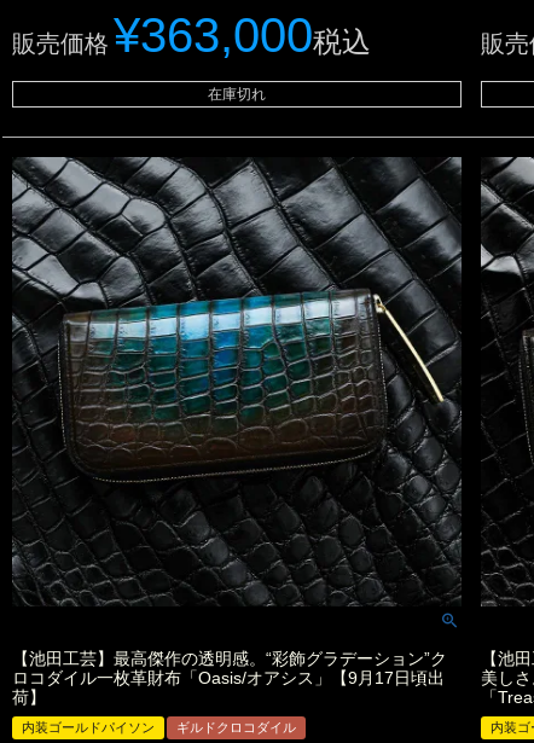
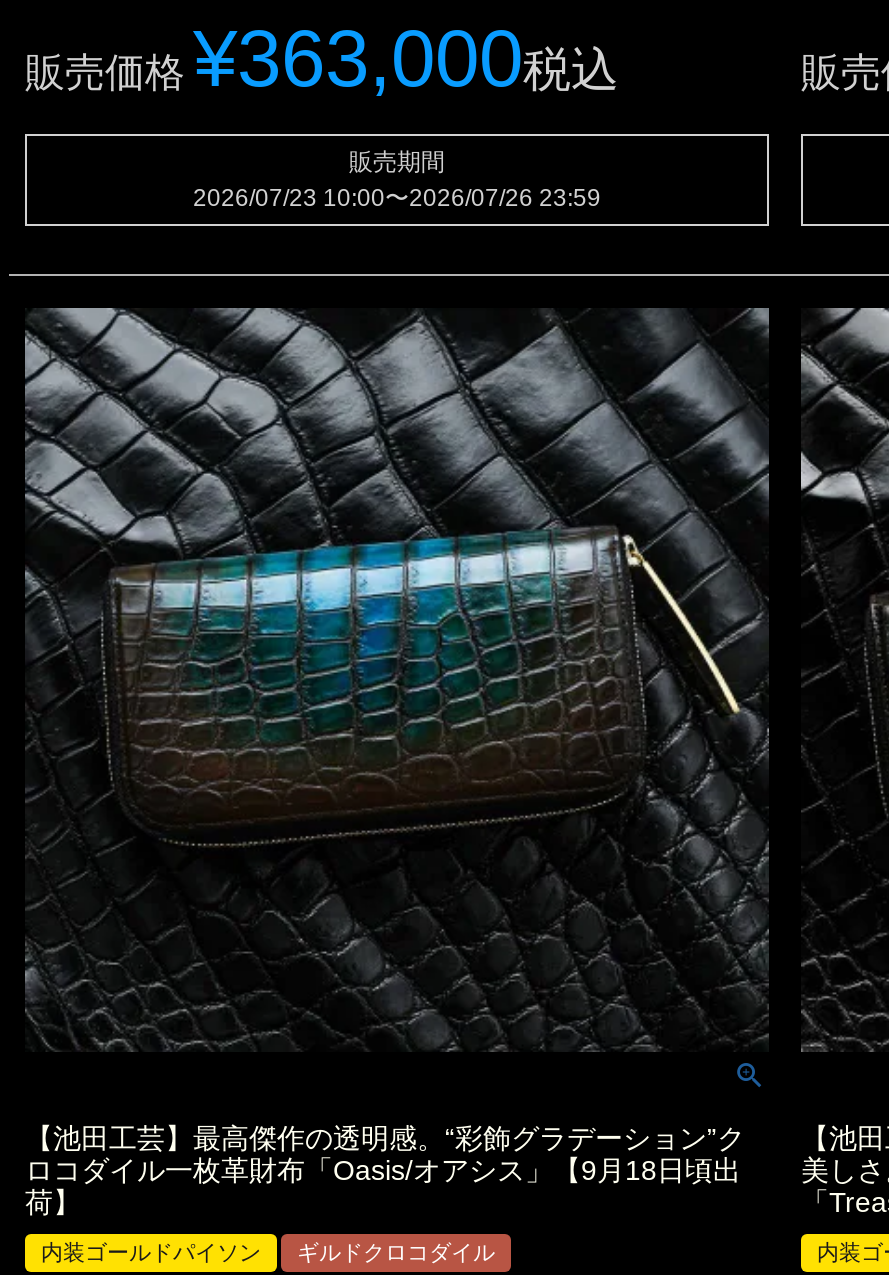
- 在庫切れ
+ 販売期間
+ 2026/07/23 10:00〜2026/07/26 23:59

- ロコダイル一枚革財布「Oasis/オアシス」【9月17日頃出
+ ロコダイル一枚革財布「Oasis/オアシス」【9月18日頃出
